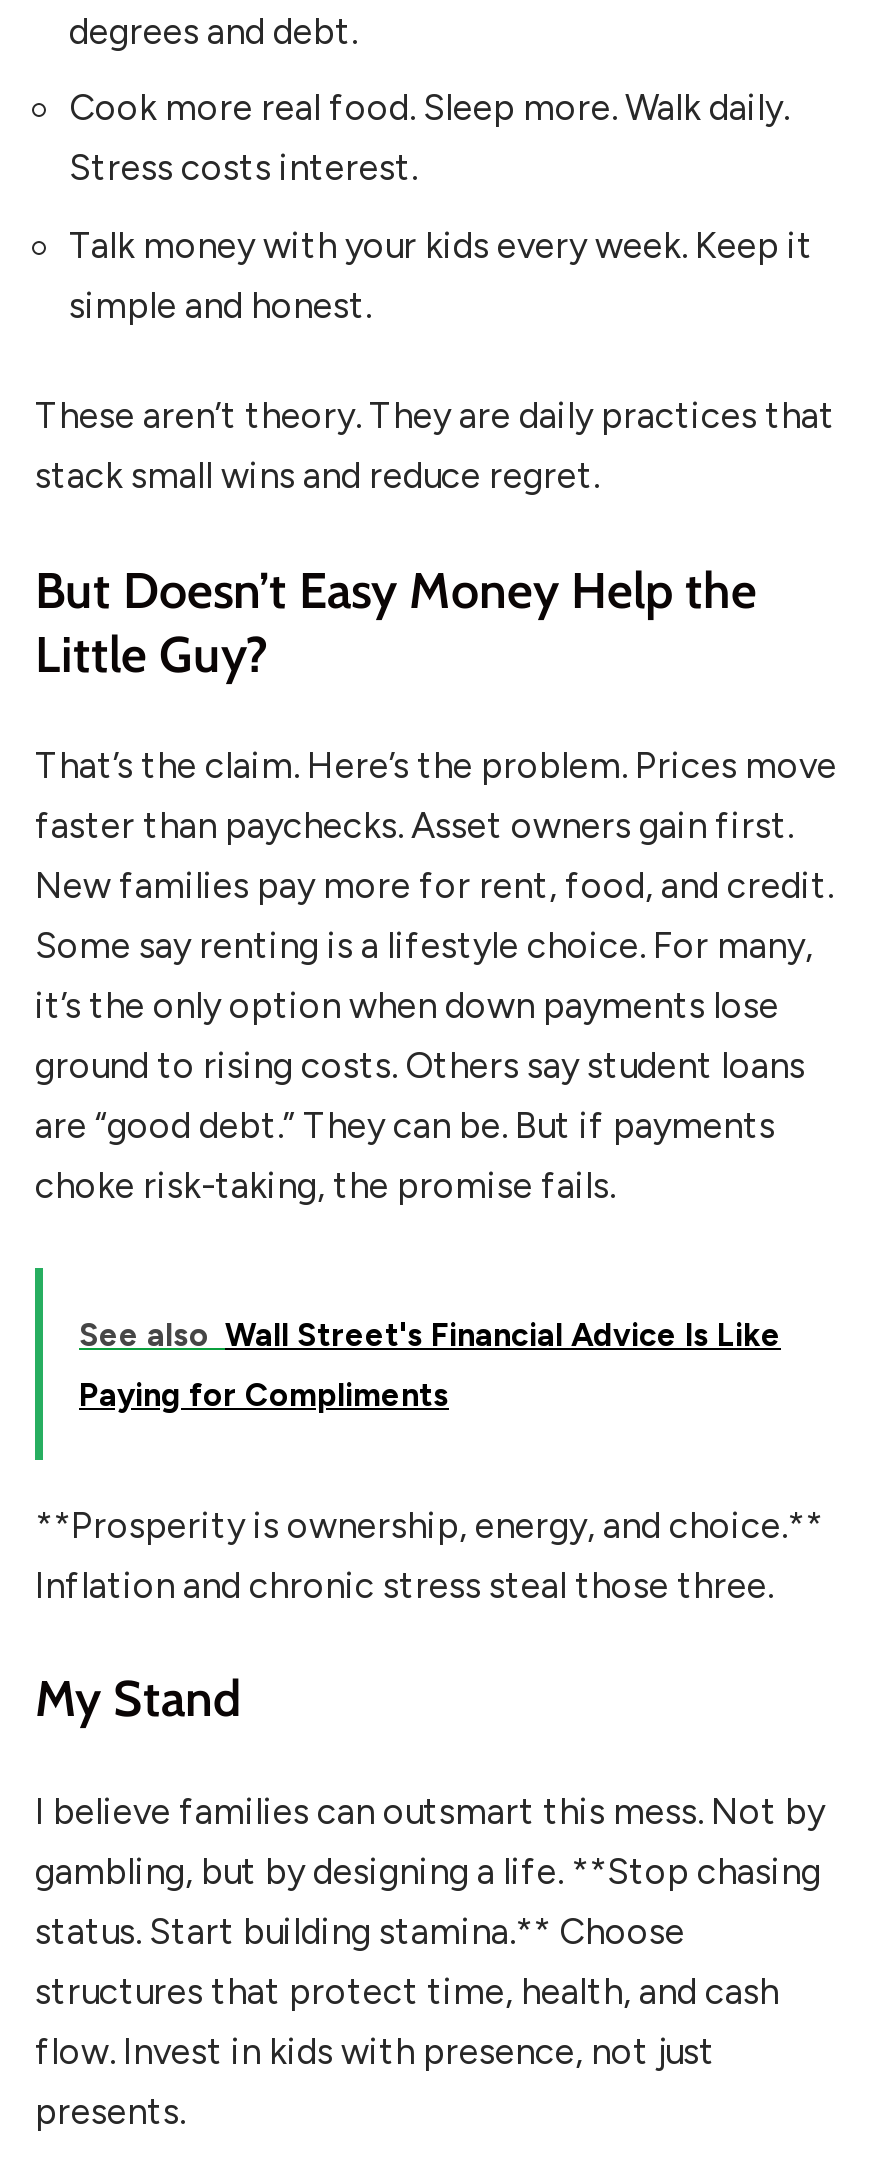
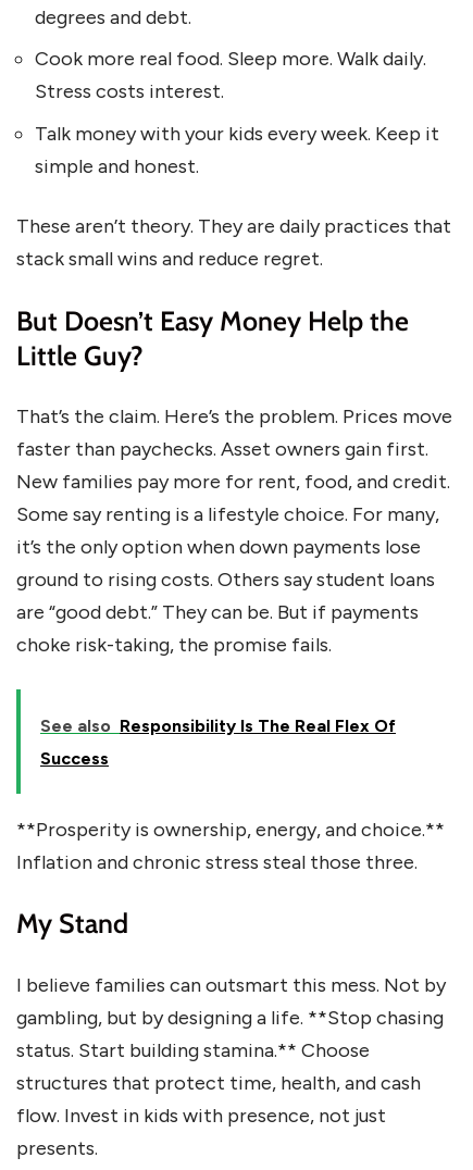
- See also Wall Street's Financial Advice Is Like
+ See also Responsibility Is The Real Flex Of

- Paying for Compliments
+ Success
